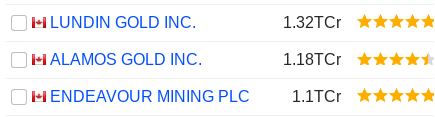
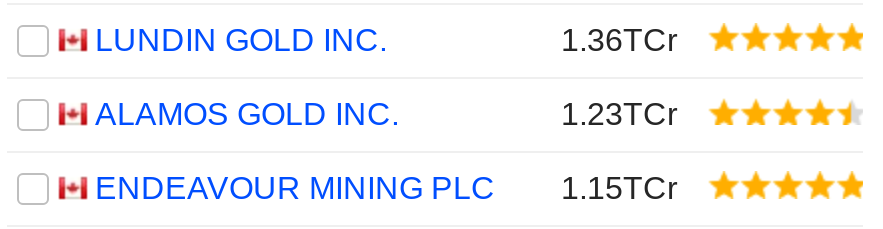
- 1.32TCr
+ 1.36TCr

- 1.18TCr
+ 1.23TCr

- 1.1TCr
+ 1.15TCr
